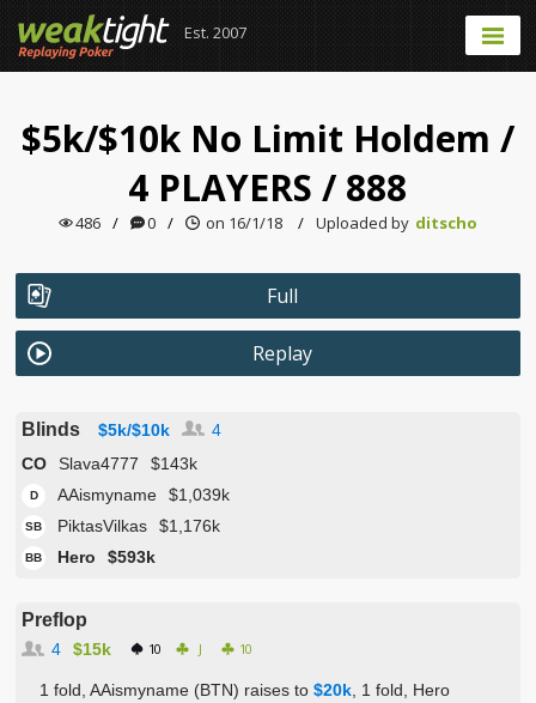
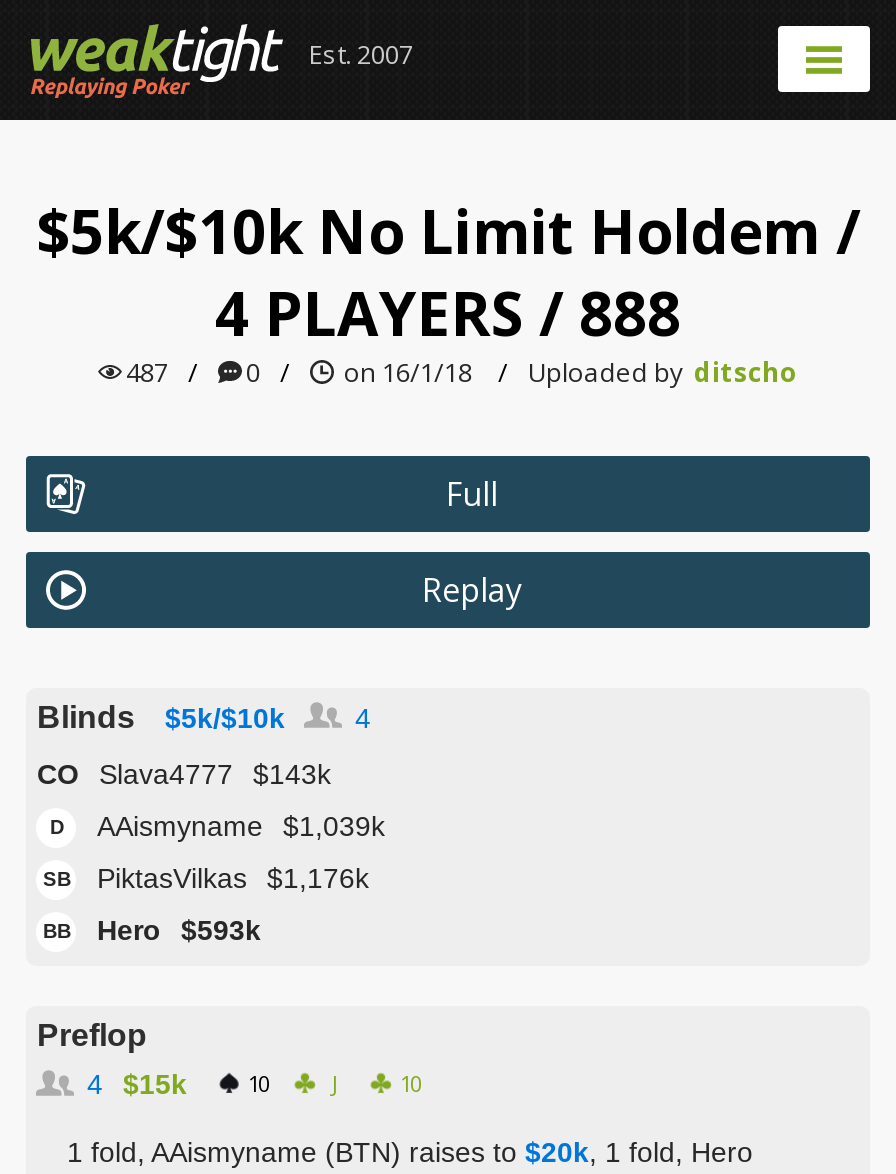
- 486 / 0 / on 16/1/18 / Uploaded by ditscho
+ 487 / 0 / on 16/1/18 / Uploaded by ditscho
